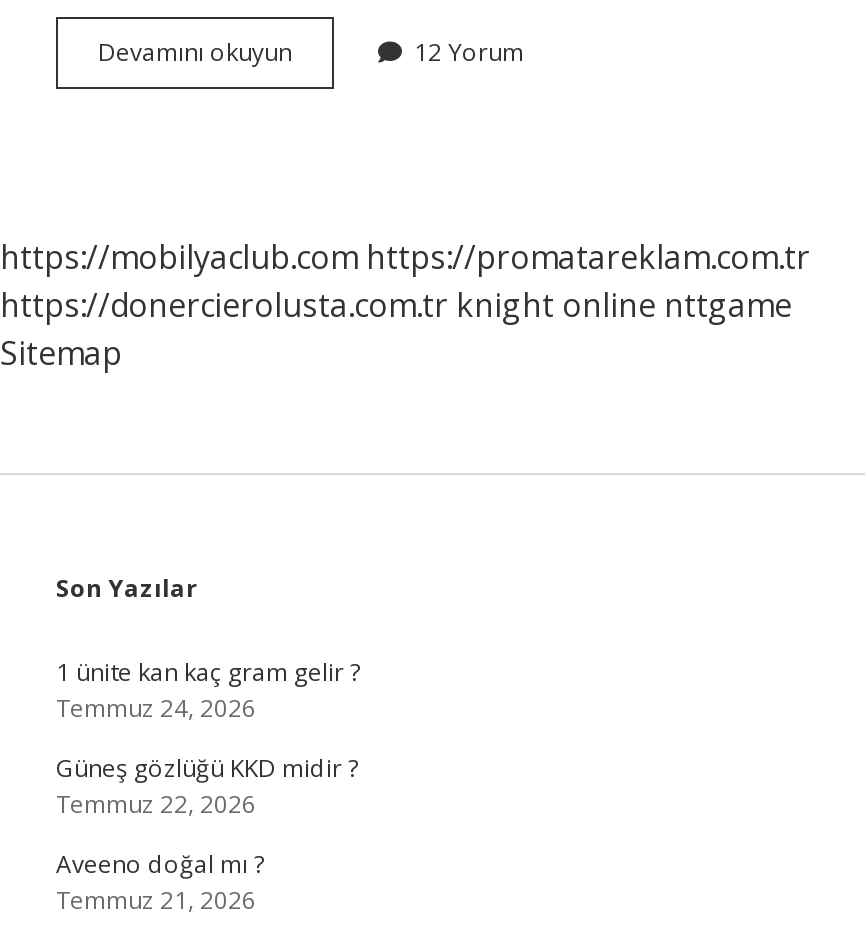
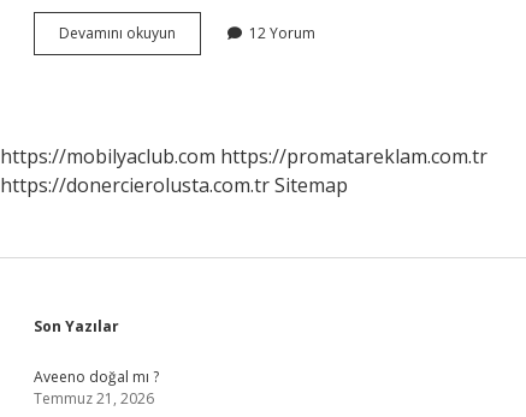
- https://donercierolusta.com.tr knight online nttgame
- Sitemap
+ https://donercierolusta.com.tr Sitemap

- 1 ünite kan kaç gram gelir ?
- Temmuz 24, 2026
- Güneş gözlüğü KKD midir ?
- Temmuz 22, 2026
